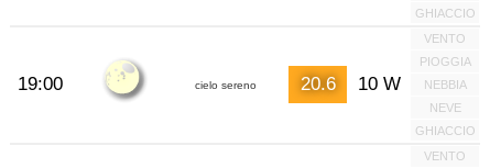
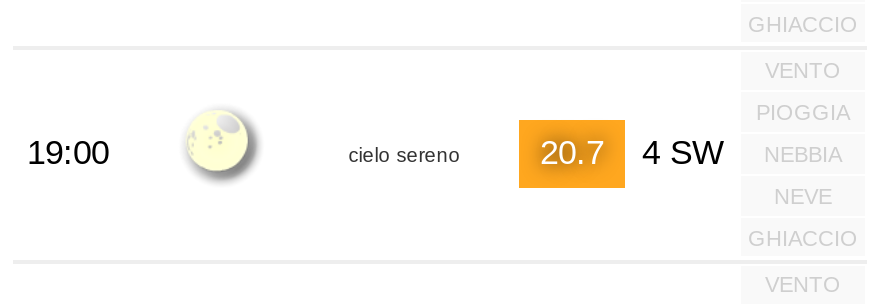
- 20.6
- 10 W
+ 20.7
+ 4 SW
